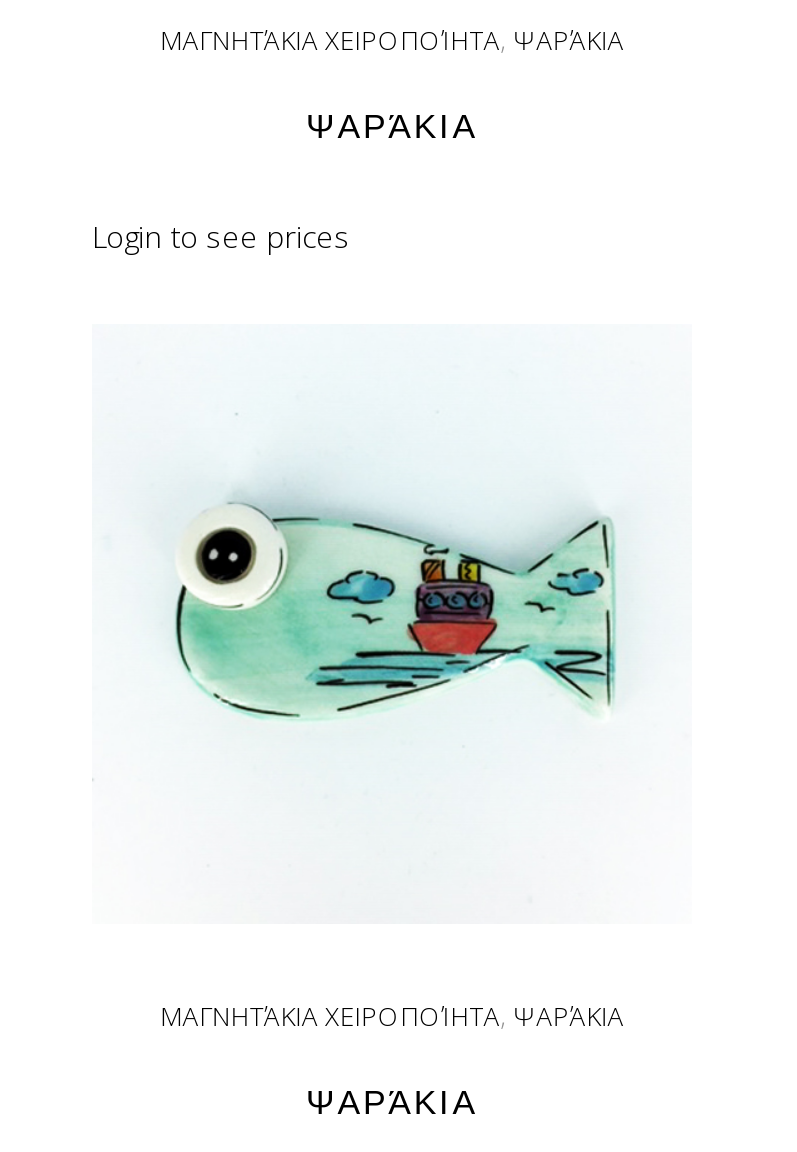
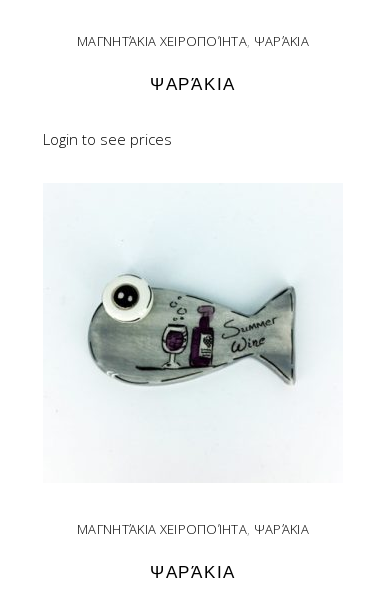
- [image]
+ [image]
